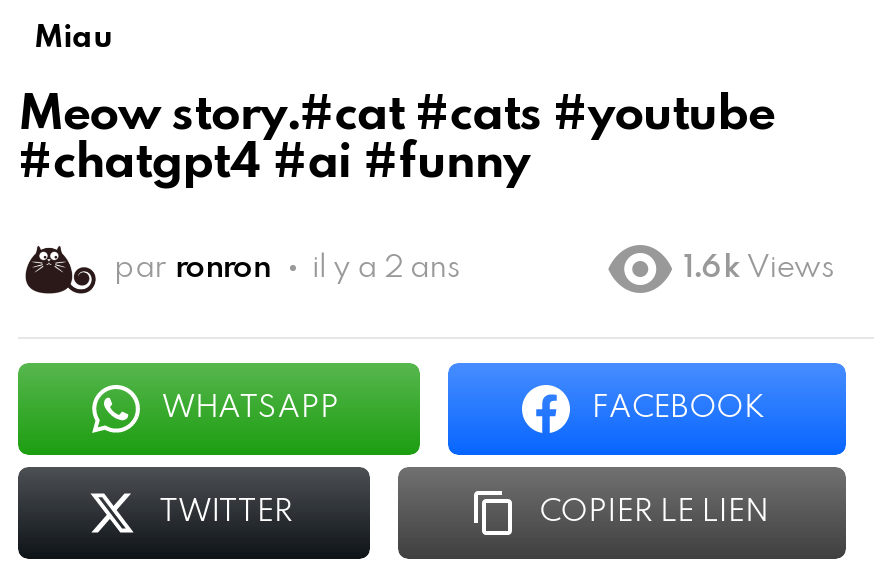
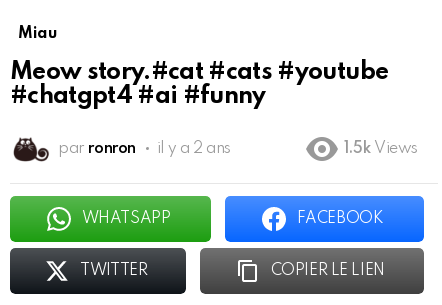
- 1.6k Views
+ 1.5k Views
